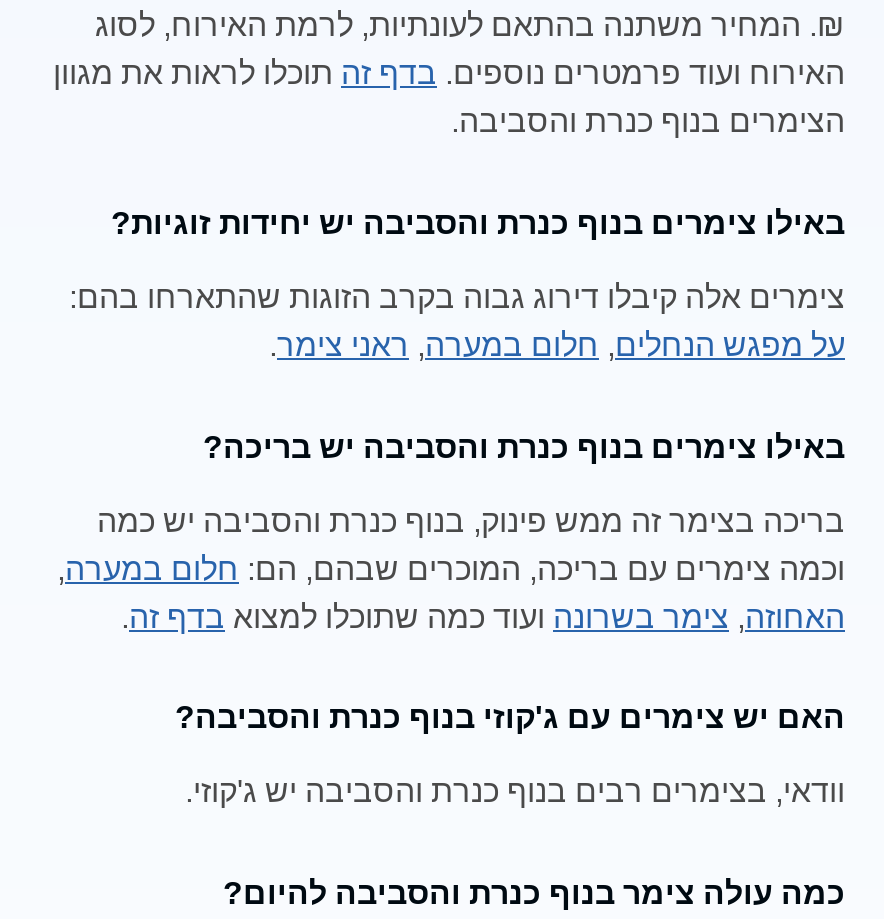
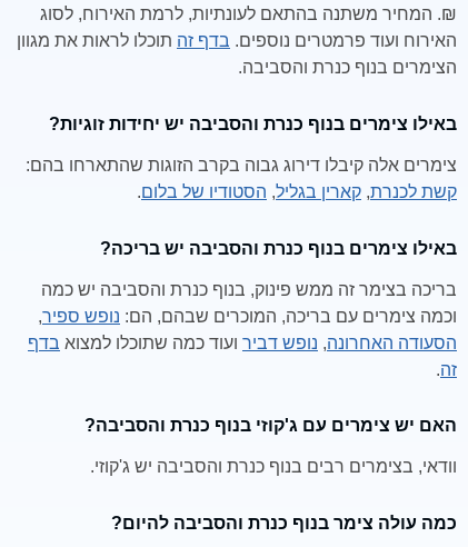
- על מפגש הנחלים, חלום במערה, ראני צימר.
+ קשת לכנרת, קארין בגליל, הסטודיו של בלום.

- וכמה צימרים עם בריכה, המוכרים שבהם, הם: חלום במערה,
- האחוזה, צימר בשרונה ועוד כמה שתוכלו למצוא בדף זה.
+ וכמה צימרים עם בריכה, המוכרים שבהם, הם: נופש ספיר,
+ הסעודה האחרונה, נופש דביר ועוד כמה שתוכלו למצוא בדף
+ זה.
